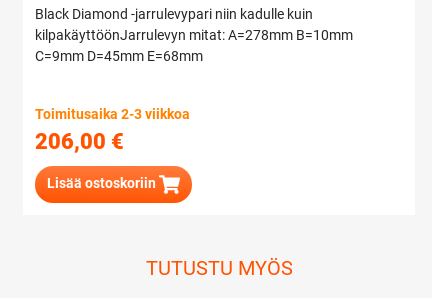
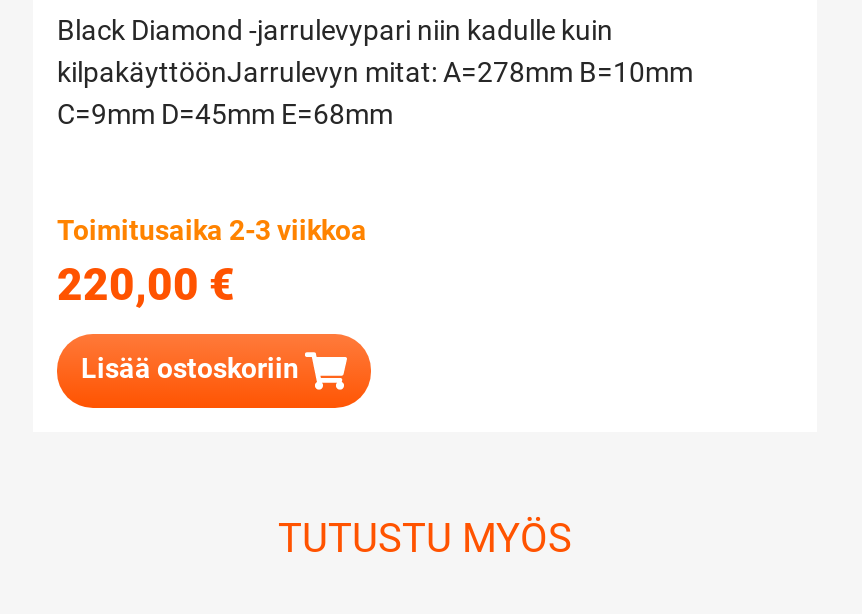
- 206,00 €
+ 220,00 €
